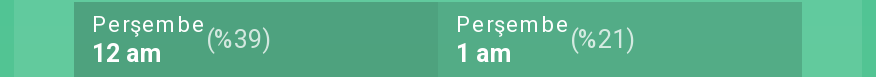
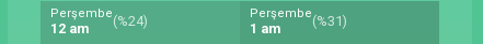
- Perşembe 12 am (%39)
+ Perşembe 12 am (%24)

- Perşembe 1 am (%21)
+ Perşembe 1 am (%31)
